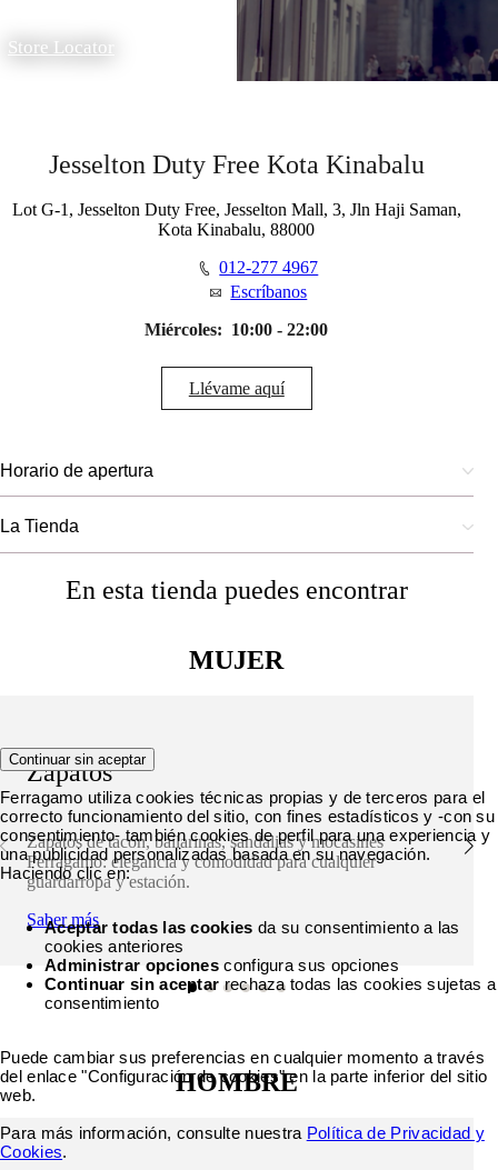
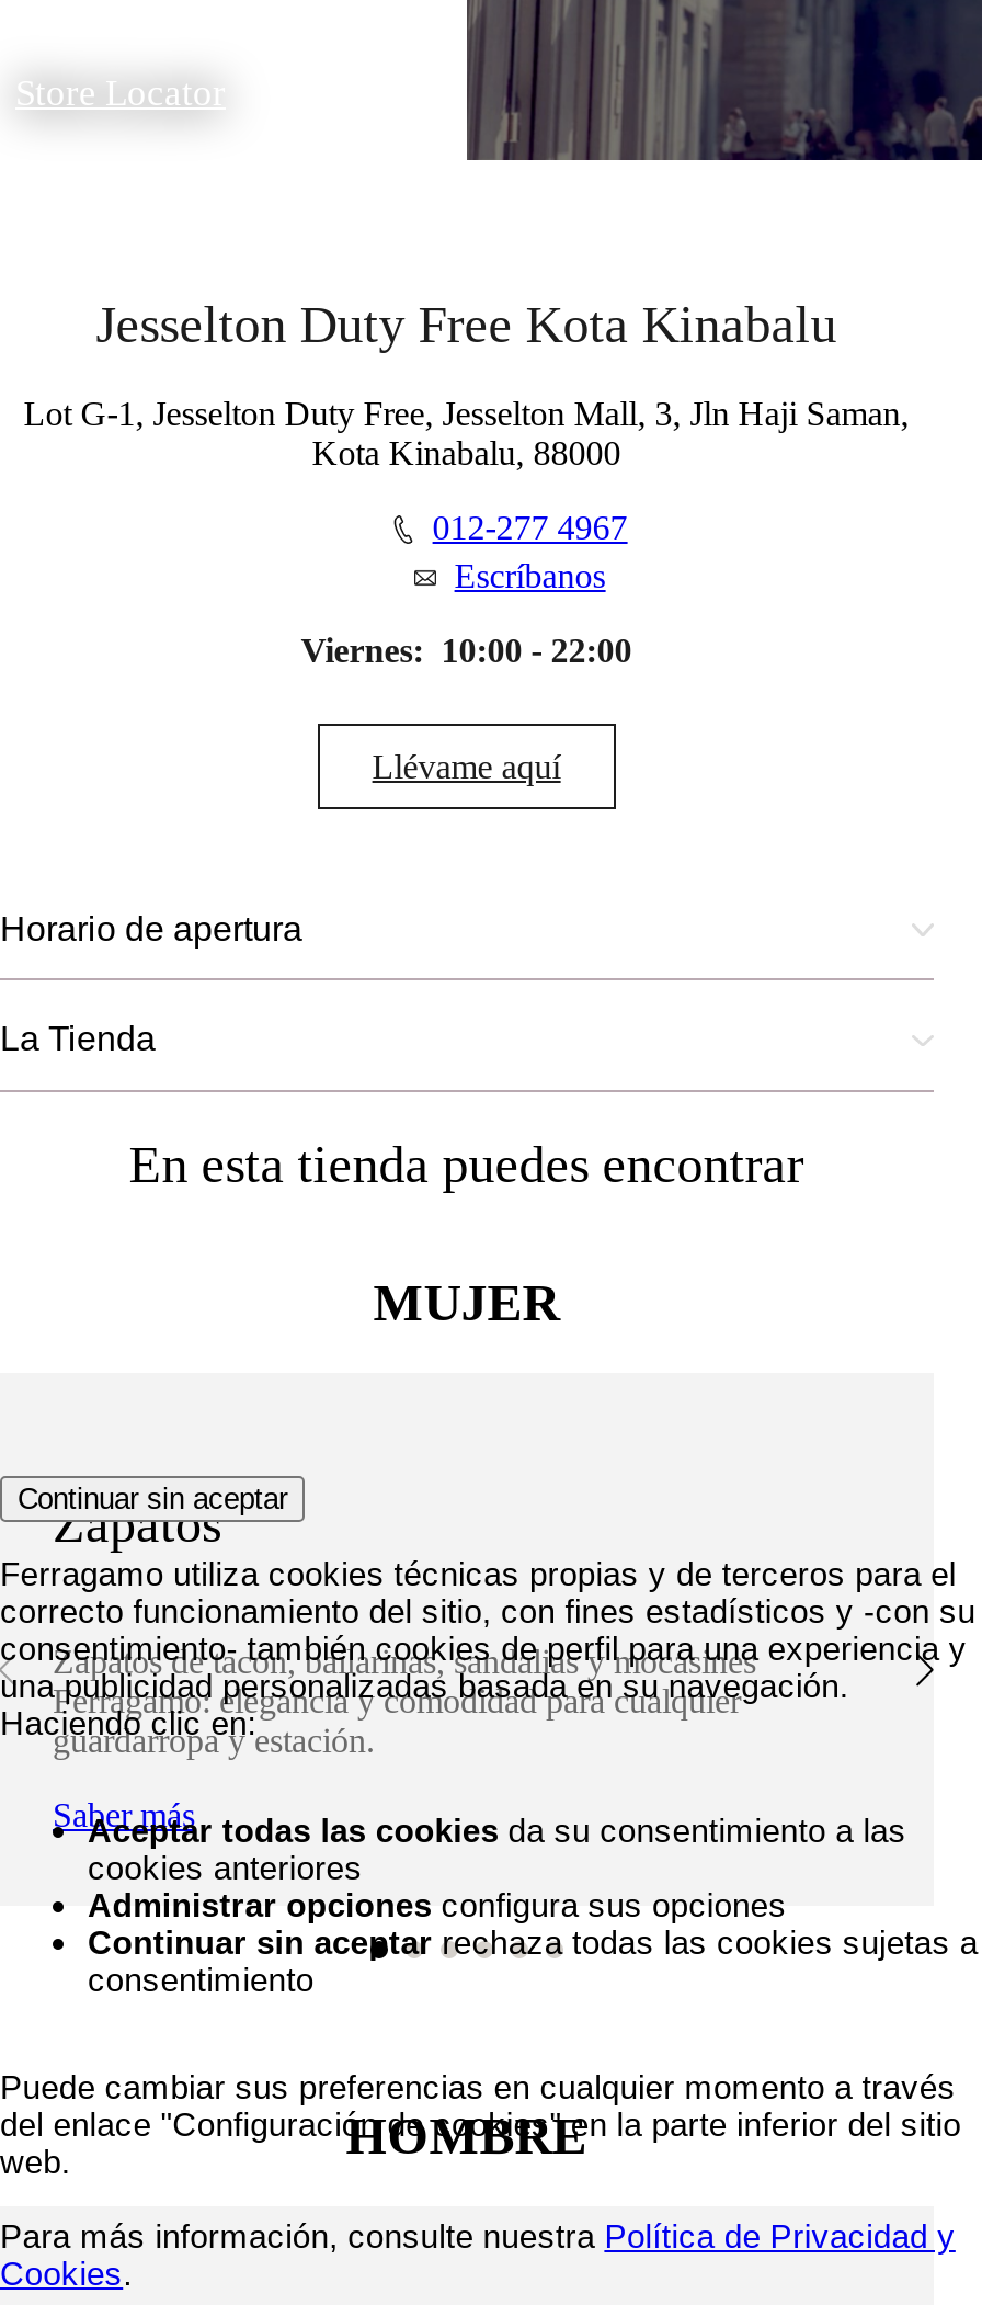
- Miércoles: 10:00 - 22:00
+ Viernes: 10:00 - 22:00
